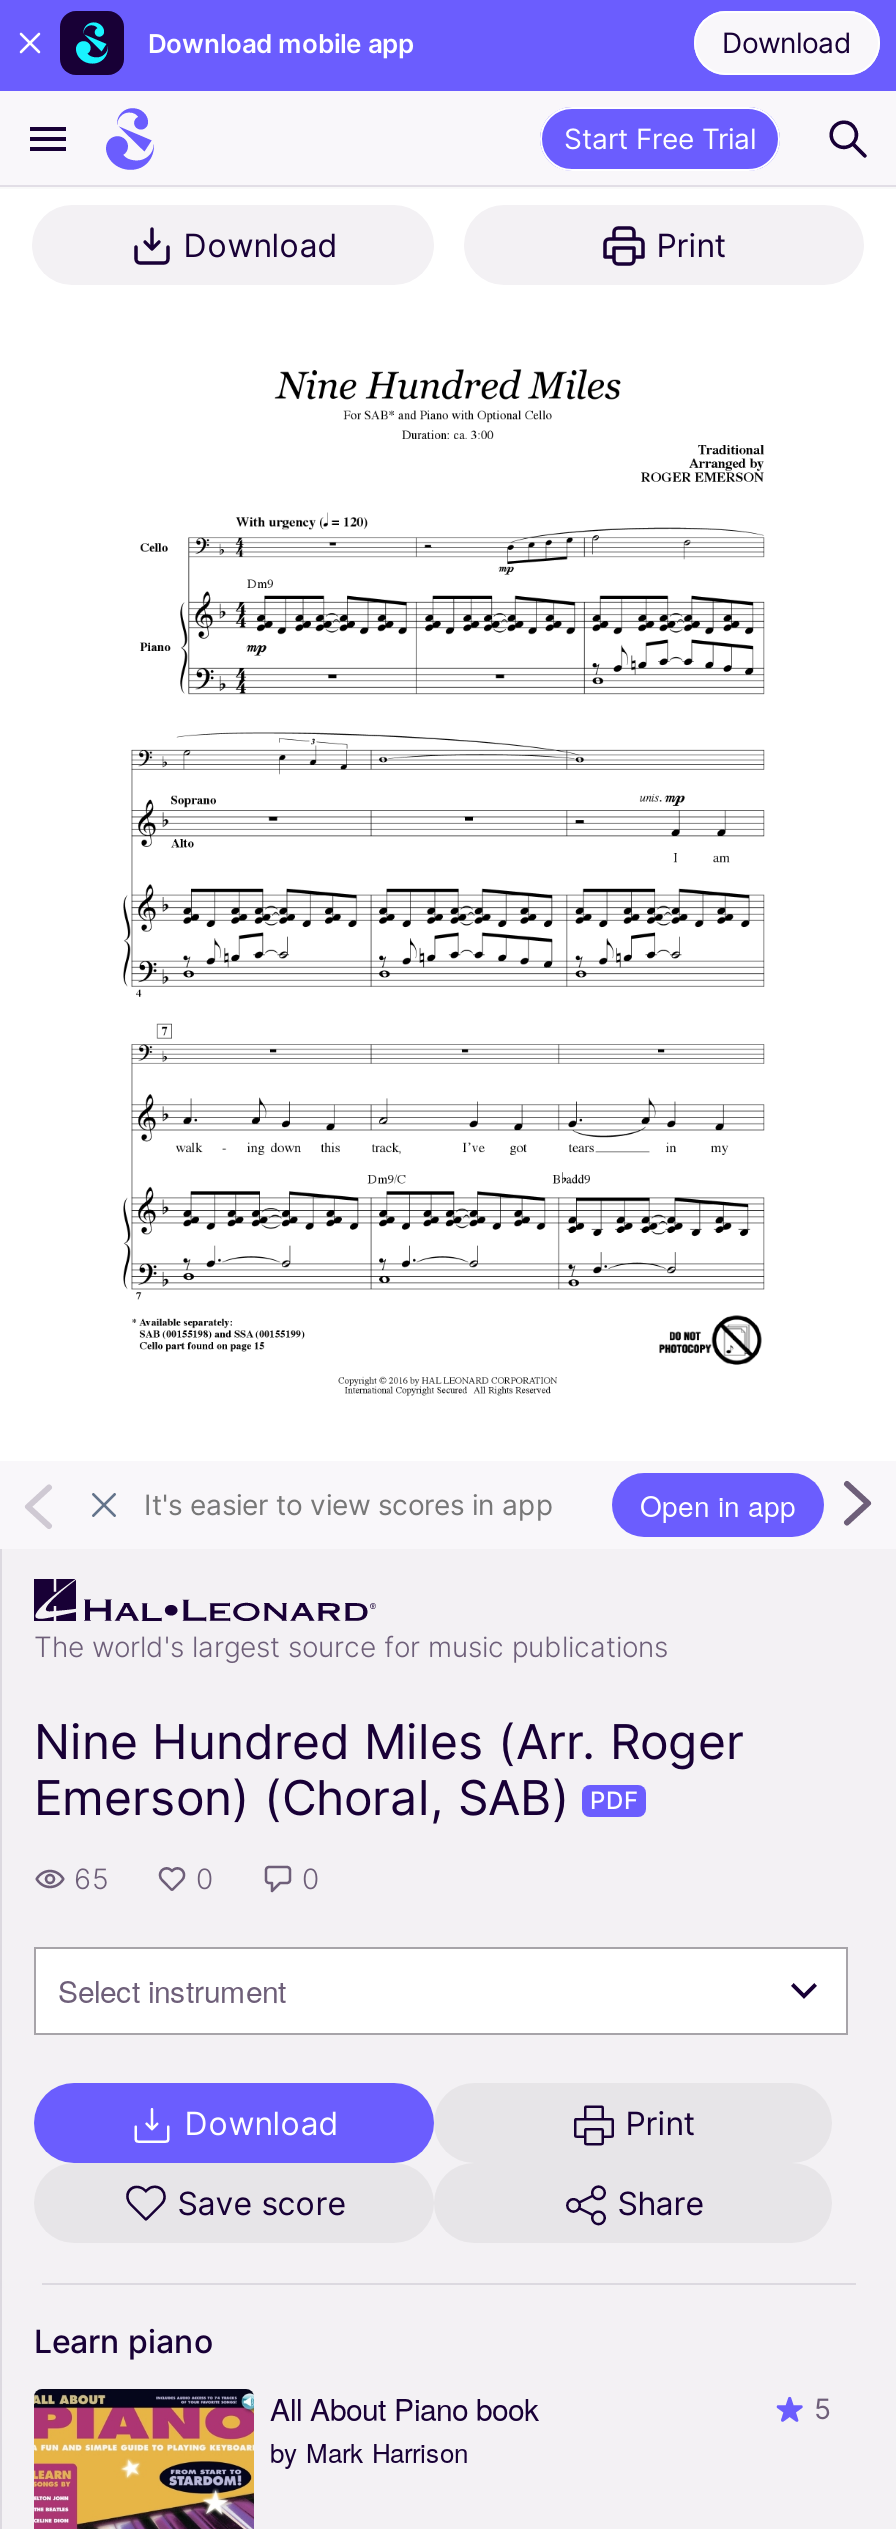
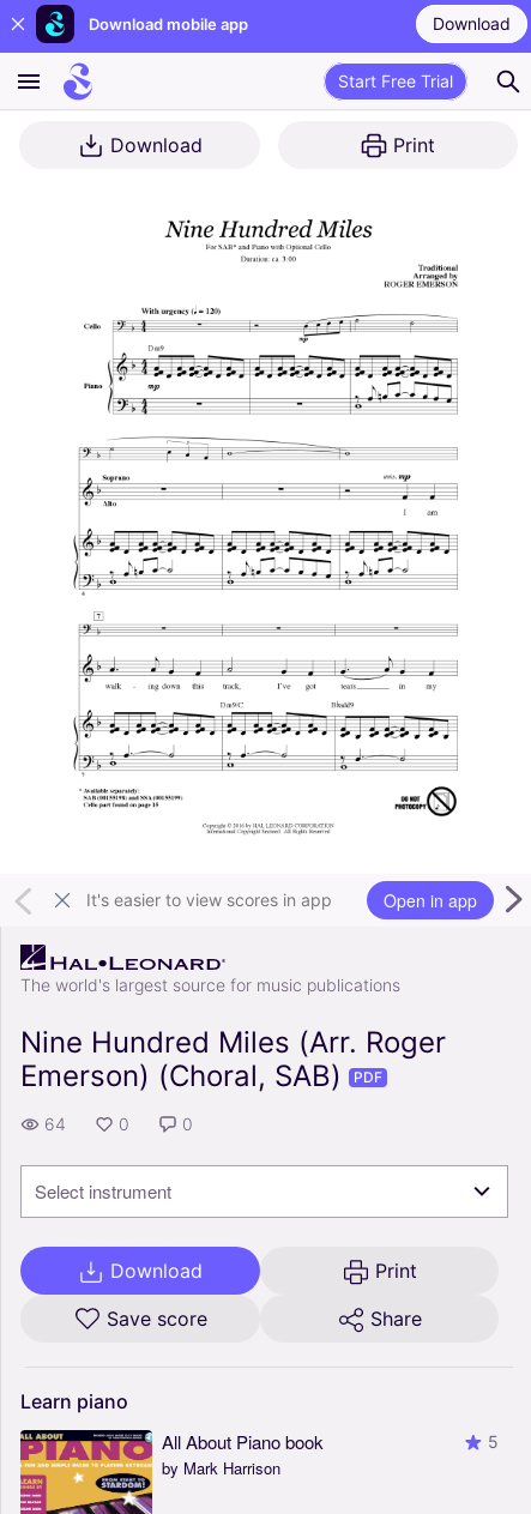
- 65
+ 64
